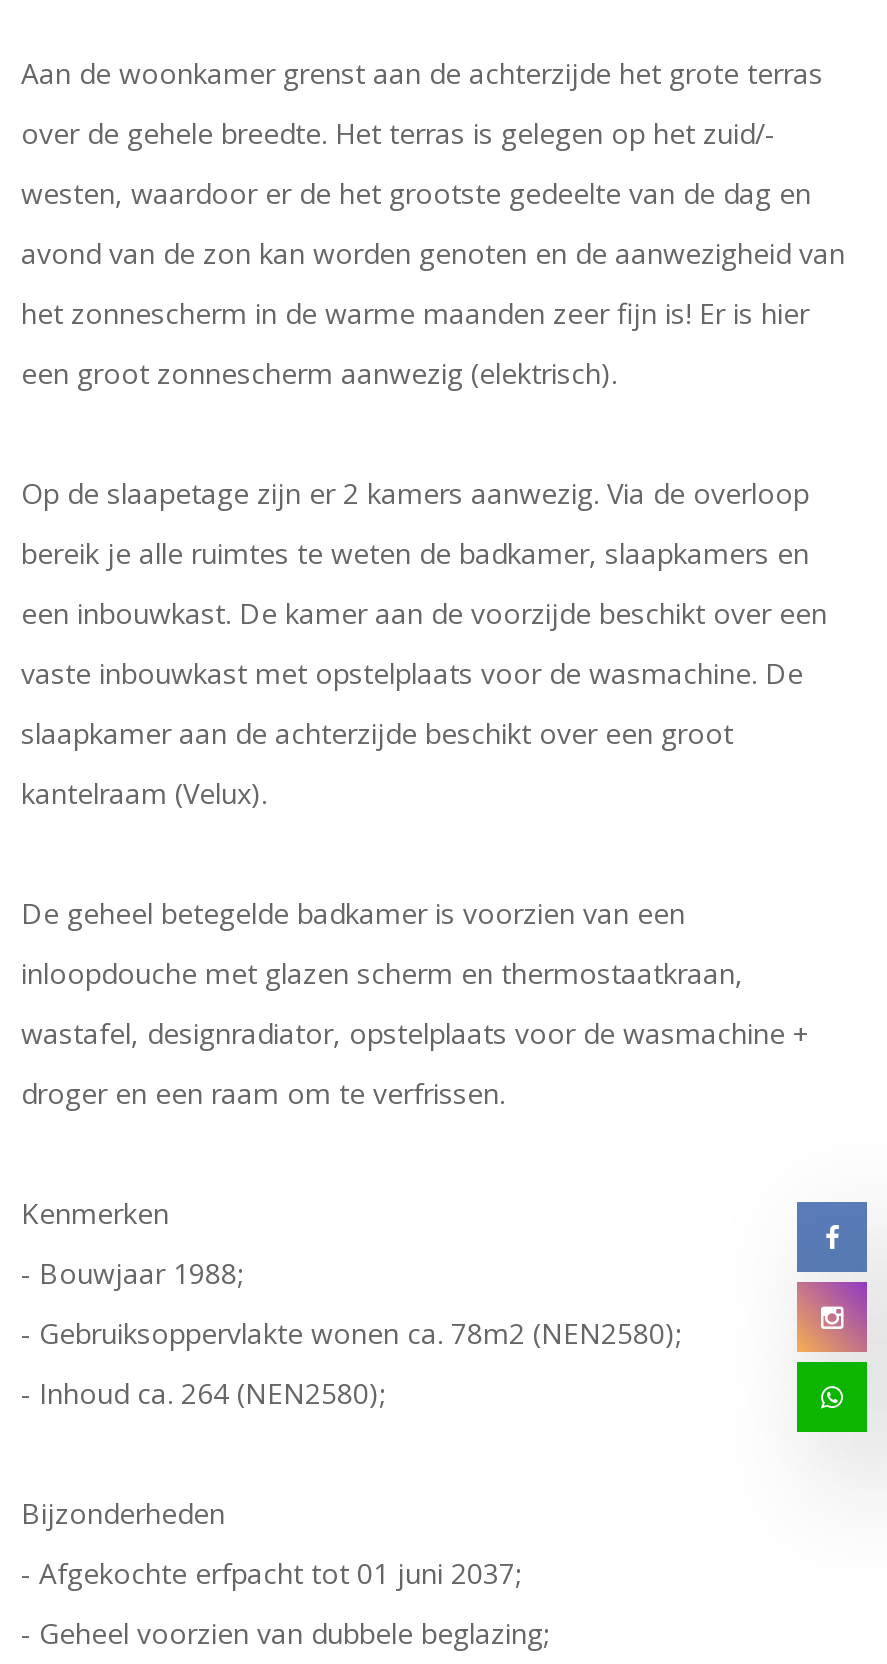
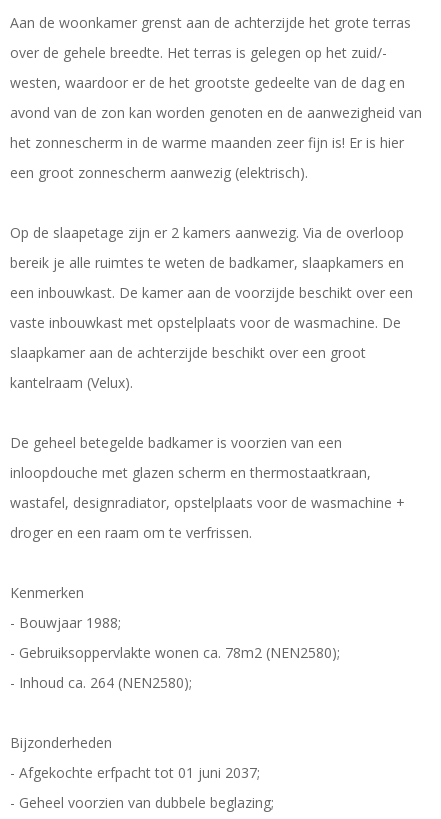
- [image]
